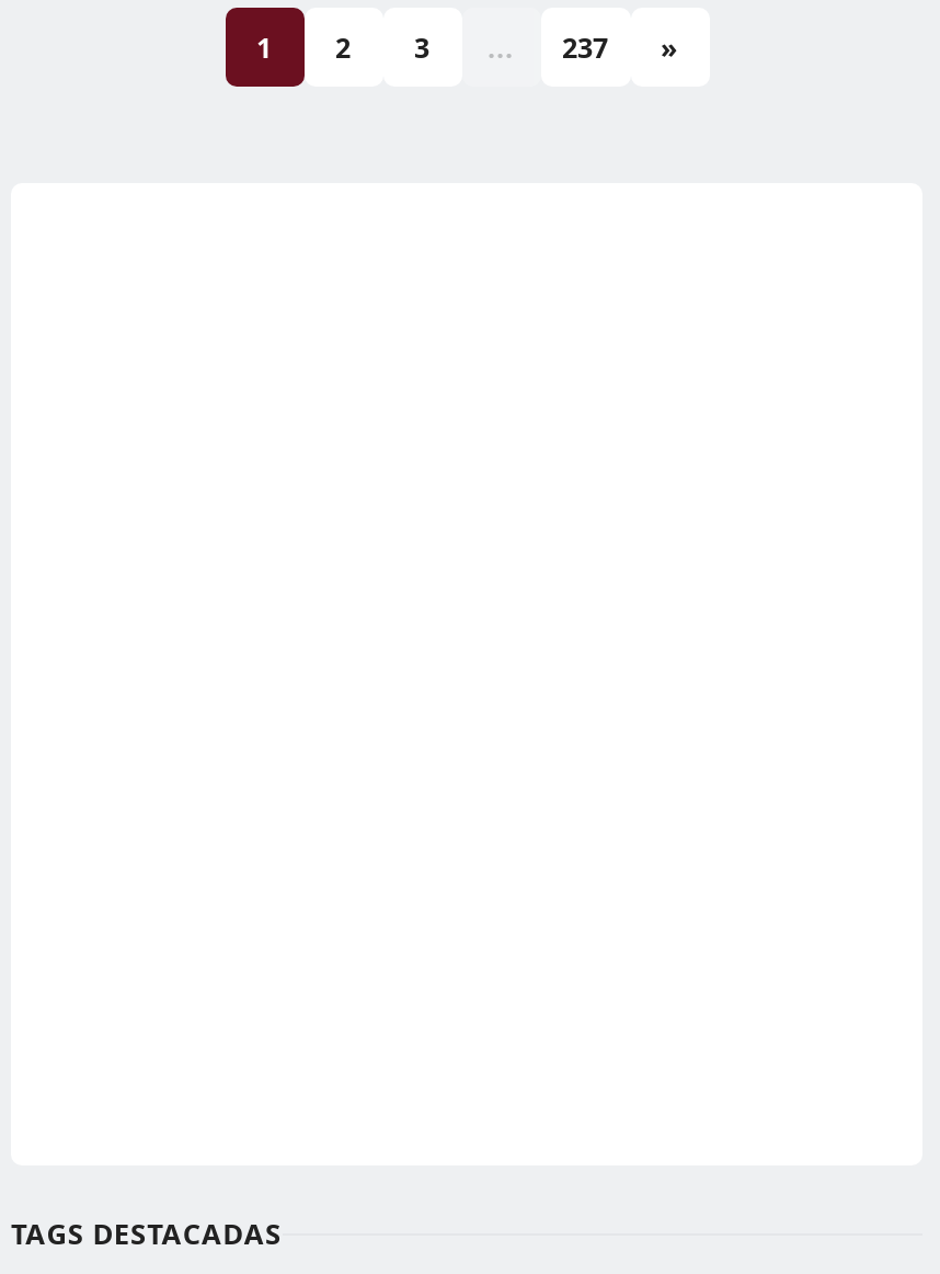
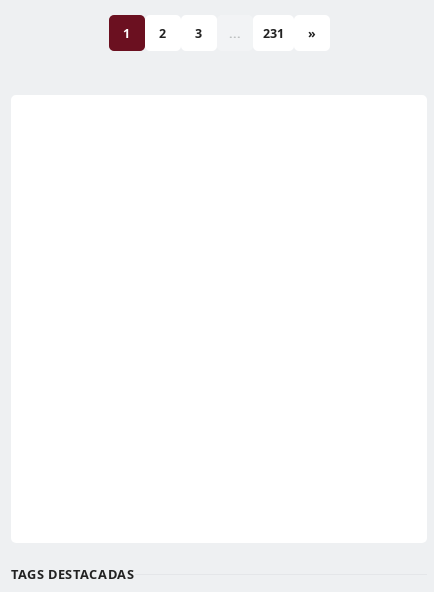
- 237
+ 231
